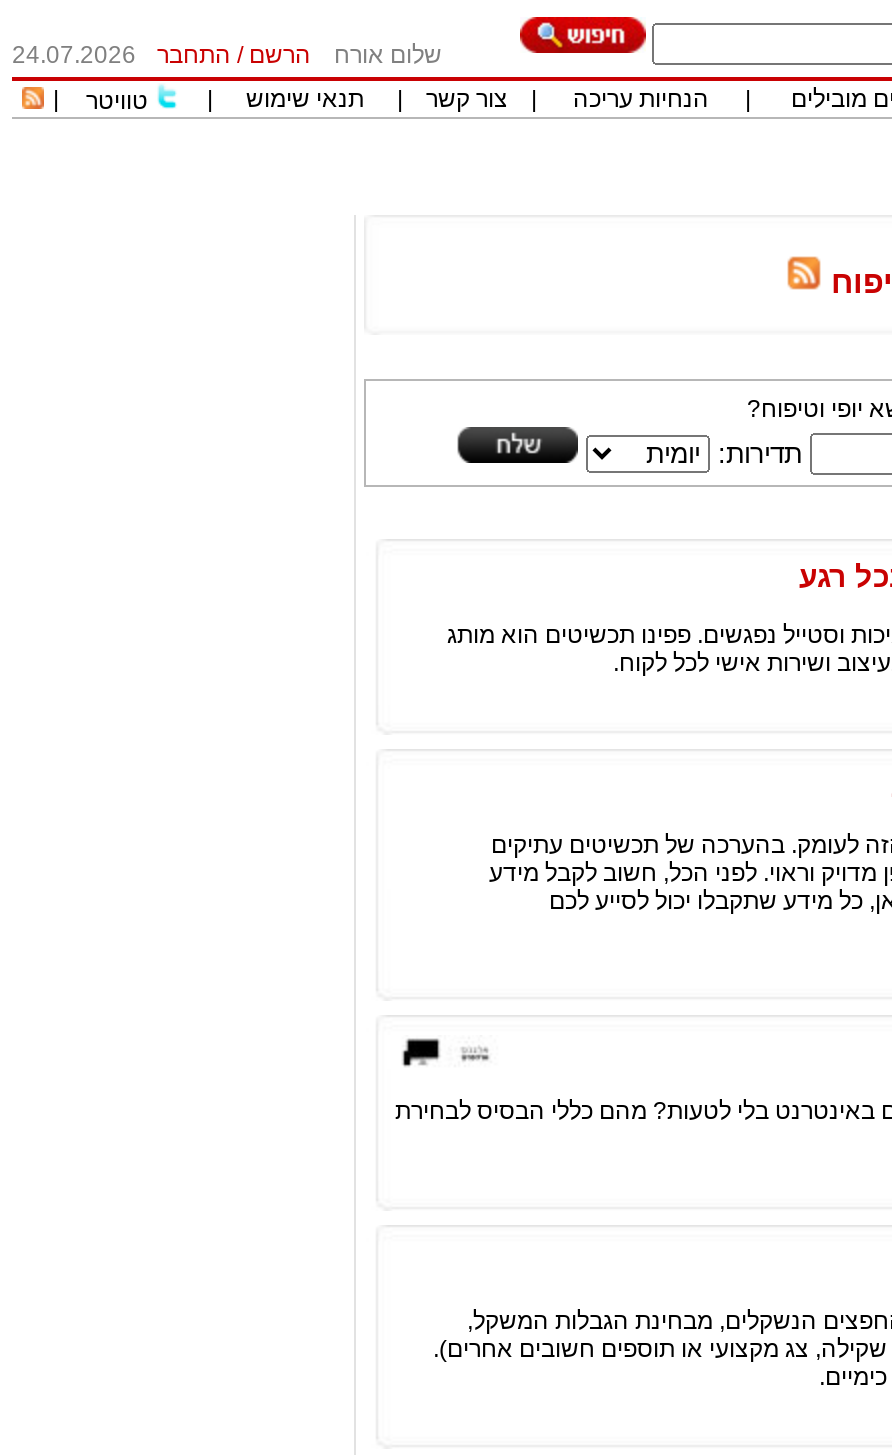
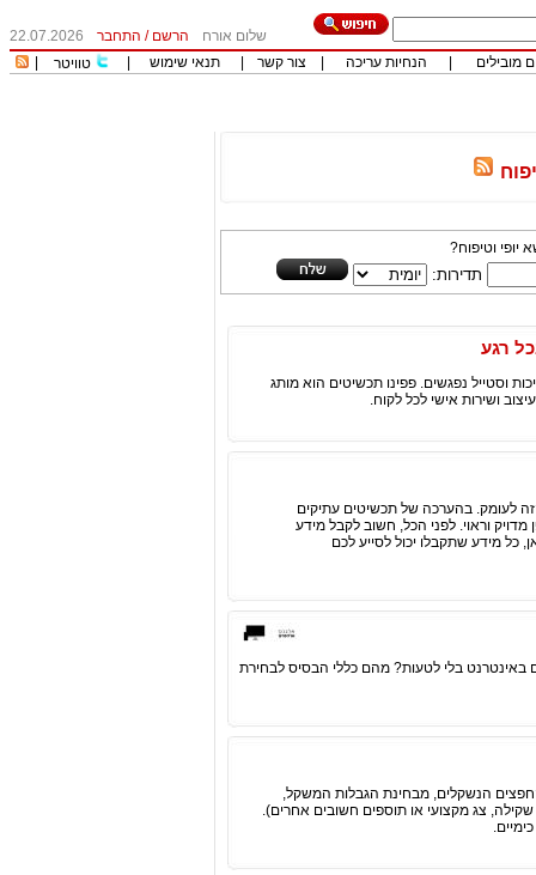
- שלום אורח הרשם / התחבר 24.07.2026
+ שלום אורח הרשם / התחבר 22.07.2026
